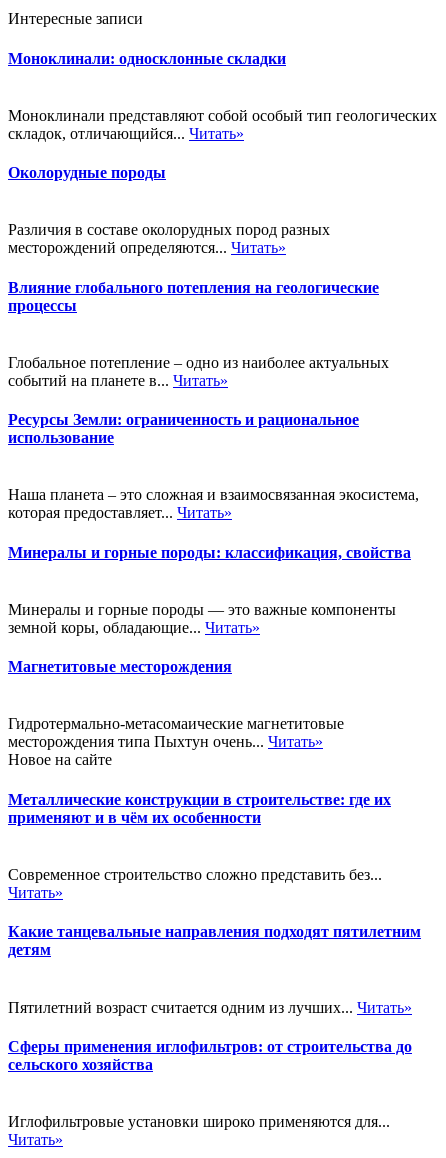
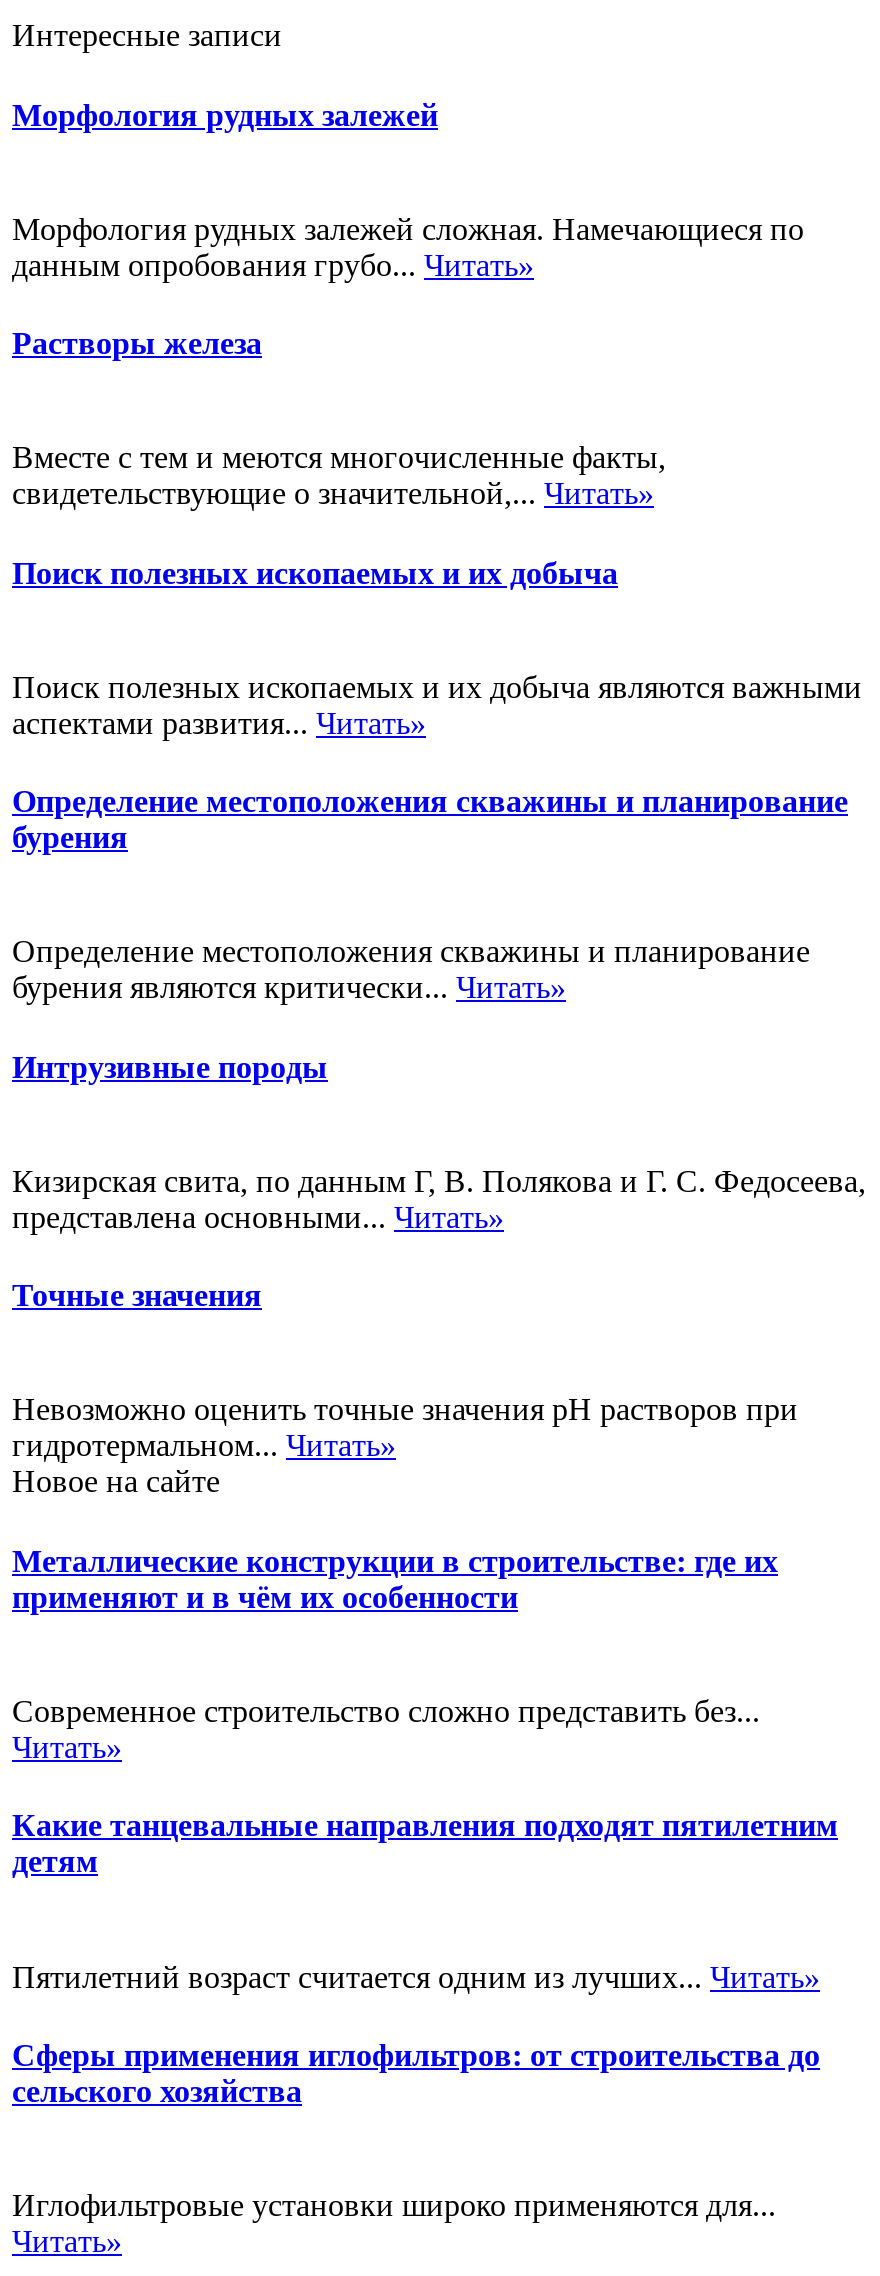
- Моноклинали: односклонные складки
+ Морфология рудных залежей

- Моноклинали представляют собой особый тип геологических
- складок, отличающийся... Читать»
+ Морфология рудных залежей сложная. Намечающиеся по
+ данным опробования грубо... Читать»

- Околорудные породы
+ Растворы железа

- Различия в составе околорудных пород разных
- месторождений определяются... Читать»
+ Вместе с тем и меются многочисленные факты,
+ свидетельствующие о значительной,... Читать»

- Влияние глобального потепления на геологические
- процессы
+ Поиск полезных ископаемых и их добыча

- Глобальное потепление – одно из наиболее актуальных
- событий на планете в... Читать»
+ Поиск полезных ископаемых и их добыча являются важными
+ аспектами развития... Читать»

- Ресурсы Земли: ограниченность и рациональное
- использование
+ Определение местоположения скважины и планирование
+ бурения

- Наша планета – это сложная и взаимосвязанная экосистема,
- которая предоставляет... Читать»
+ Определение местоположения скважины и планирование
+ бурения являются критически... Читать»

- Минералы и горные породы: классификация, свойства
+ Интрузивные породы

- Минералы и горные породы — это важные компоненты
- земной коры, обладающие... Читать»
+ Кизирская свита, по данным Г, В. Полякова и Г. С. Федосеева,
+ представлена основными... Читать»

- Магнетитовые месторождения
+ Точные значения

- Гидротермально-метасомаические магнетитовые
- месторождения типа Пыхтун очень... Читать»
+ Невозможно оценить точные значения рН растворов при
+ гидротермальном... Читать»
